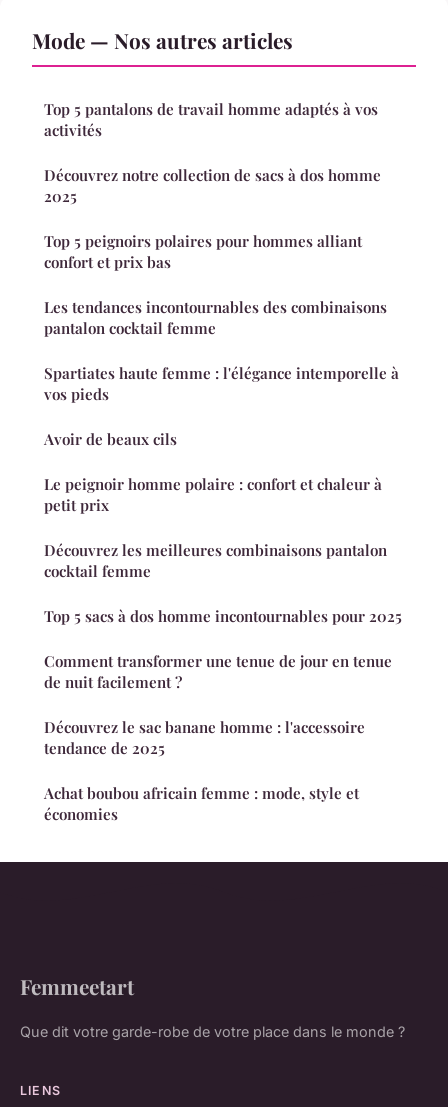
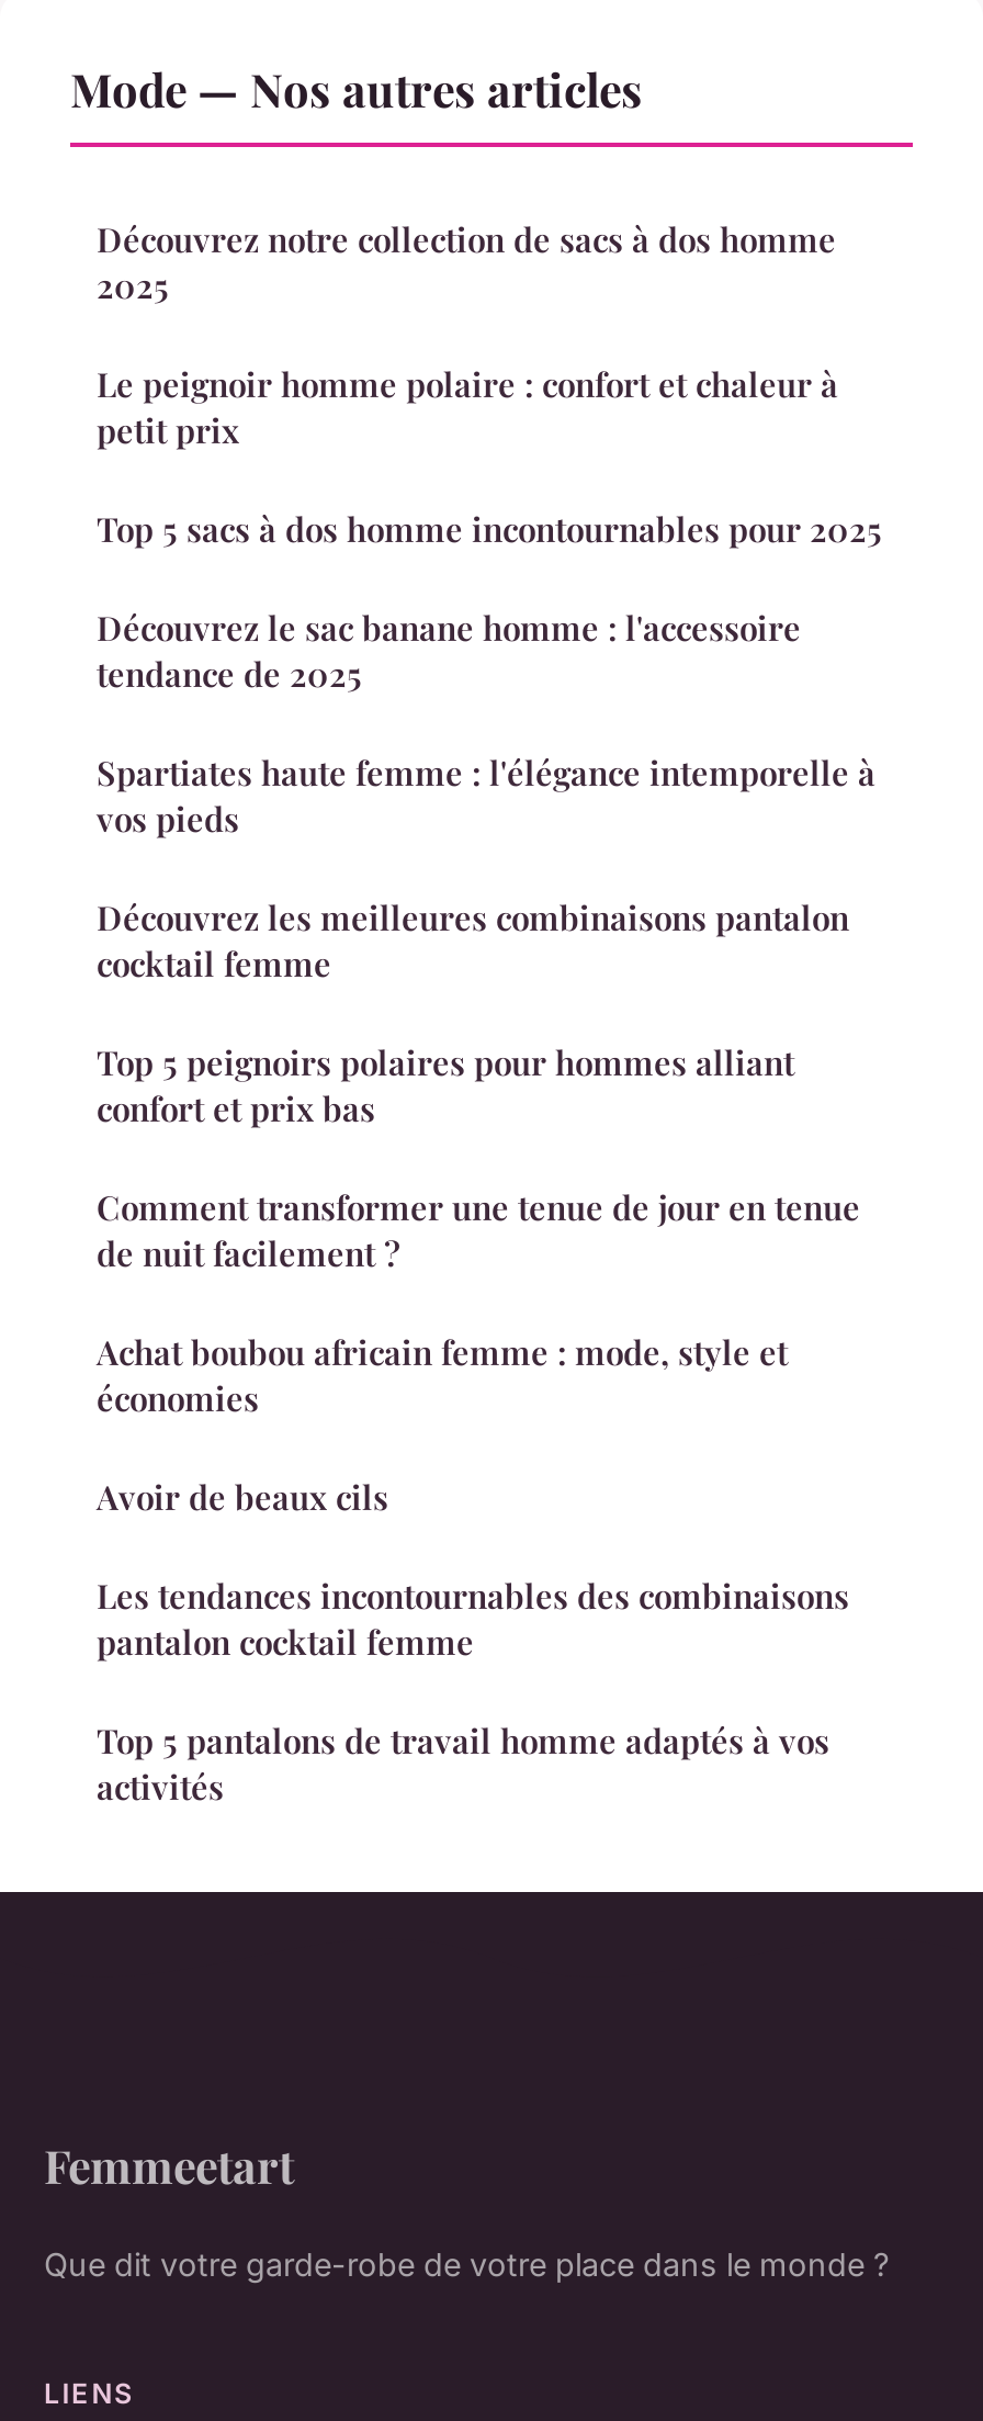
moved down: Top 5 pantalons de travail homme adaptés à vos | activités

moved up: Découvrez notre collection de sacs à dos homme | 2025 | Top 5 peignoirs polaires pour hommes alliant | ... | Achat boubou africain femme : mode, style et | économies
